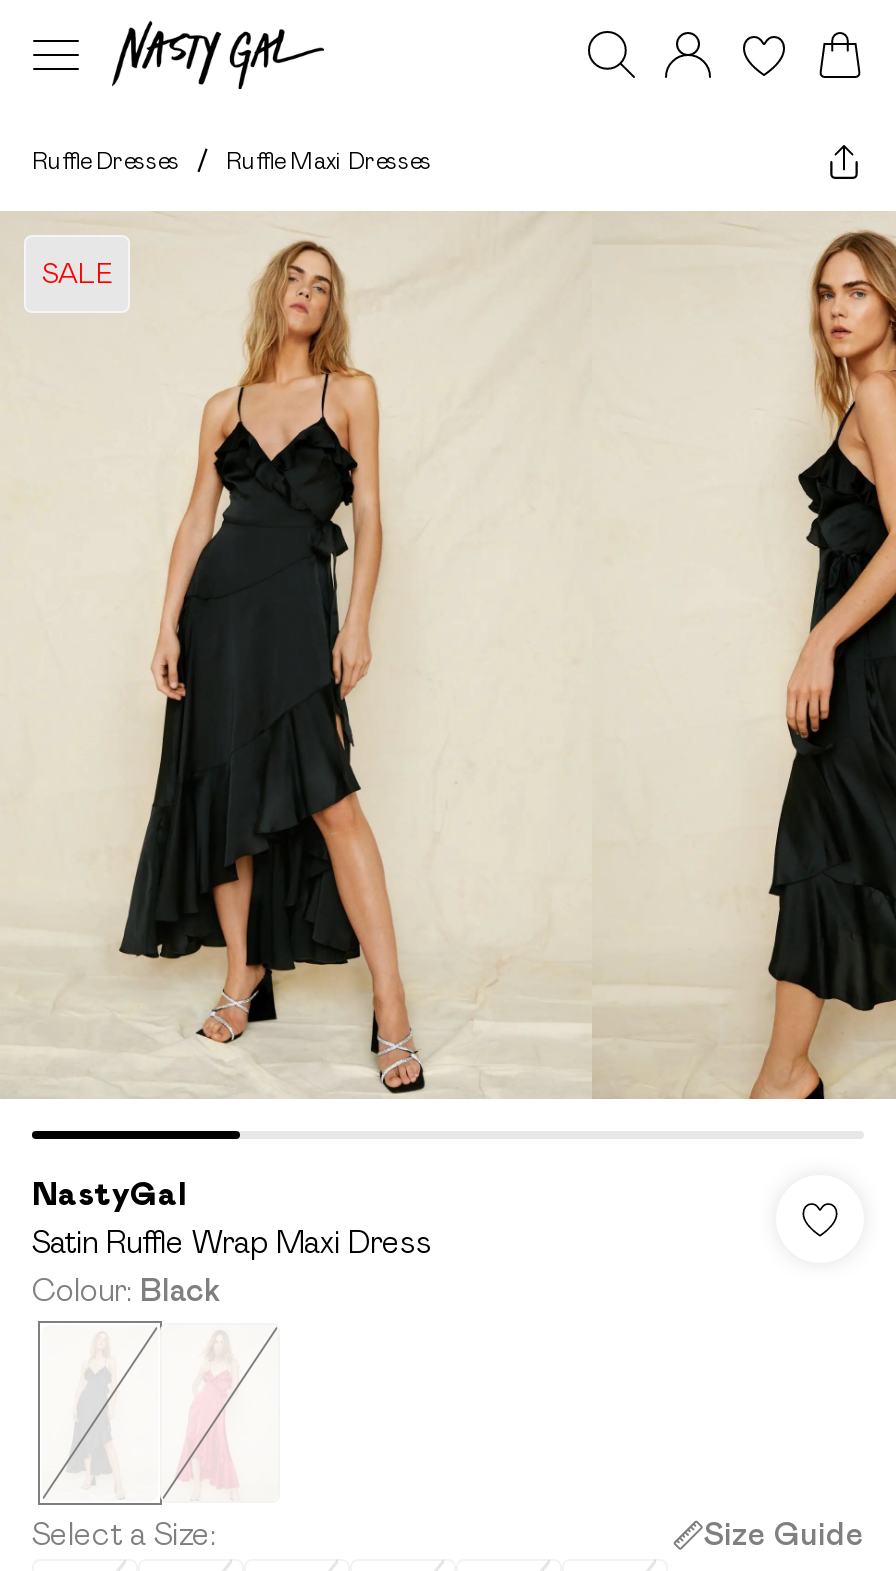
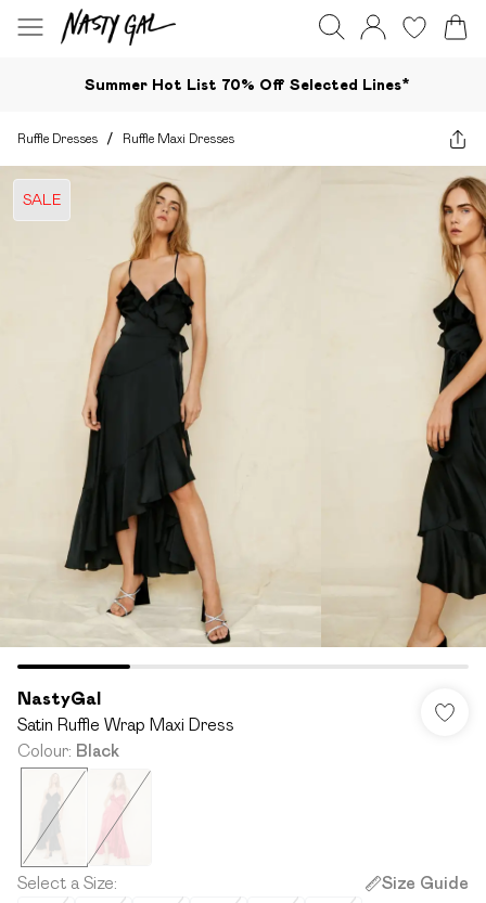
+ Summer Hot List 70% Off Selected Lines*
